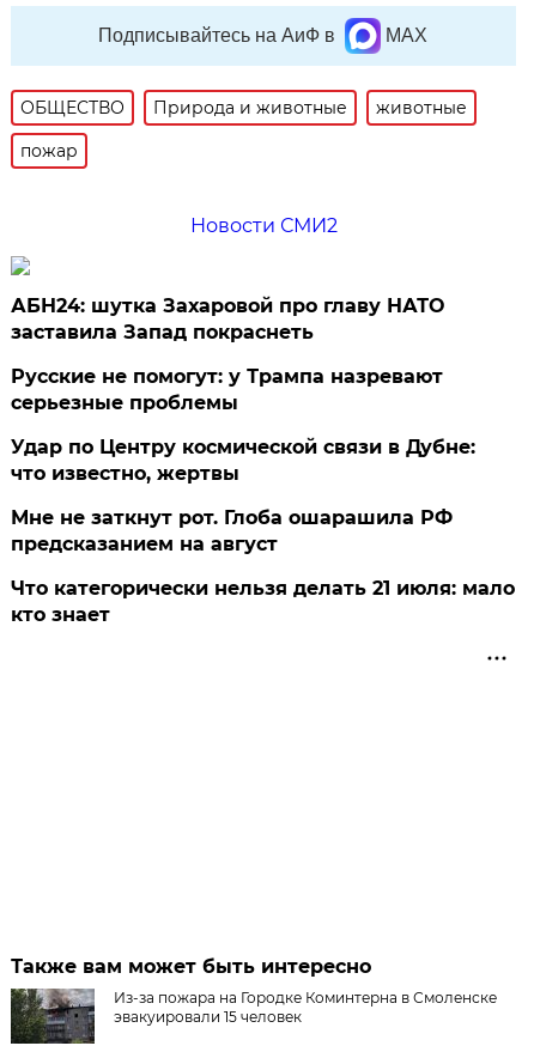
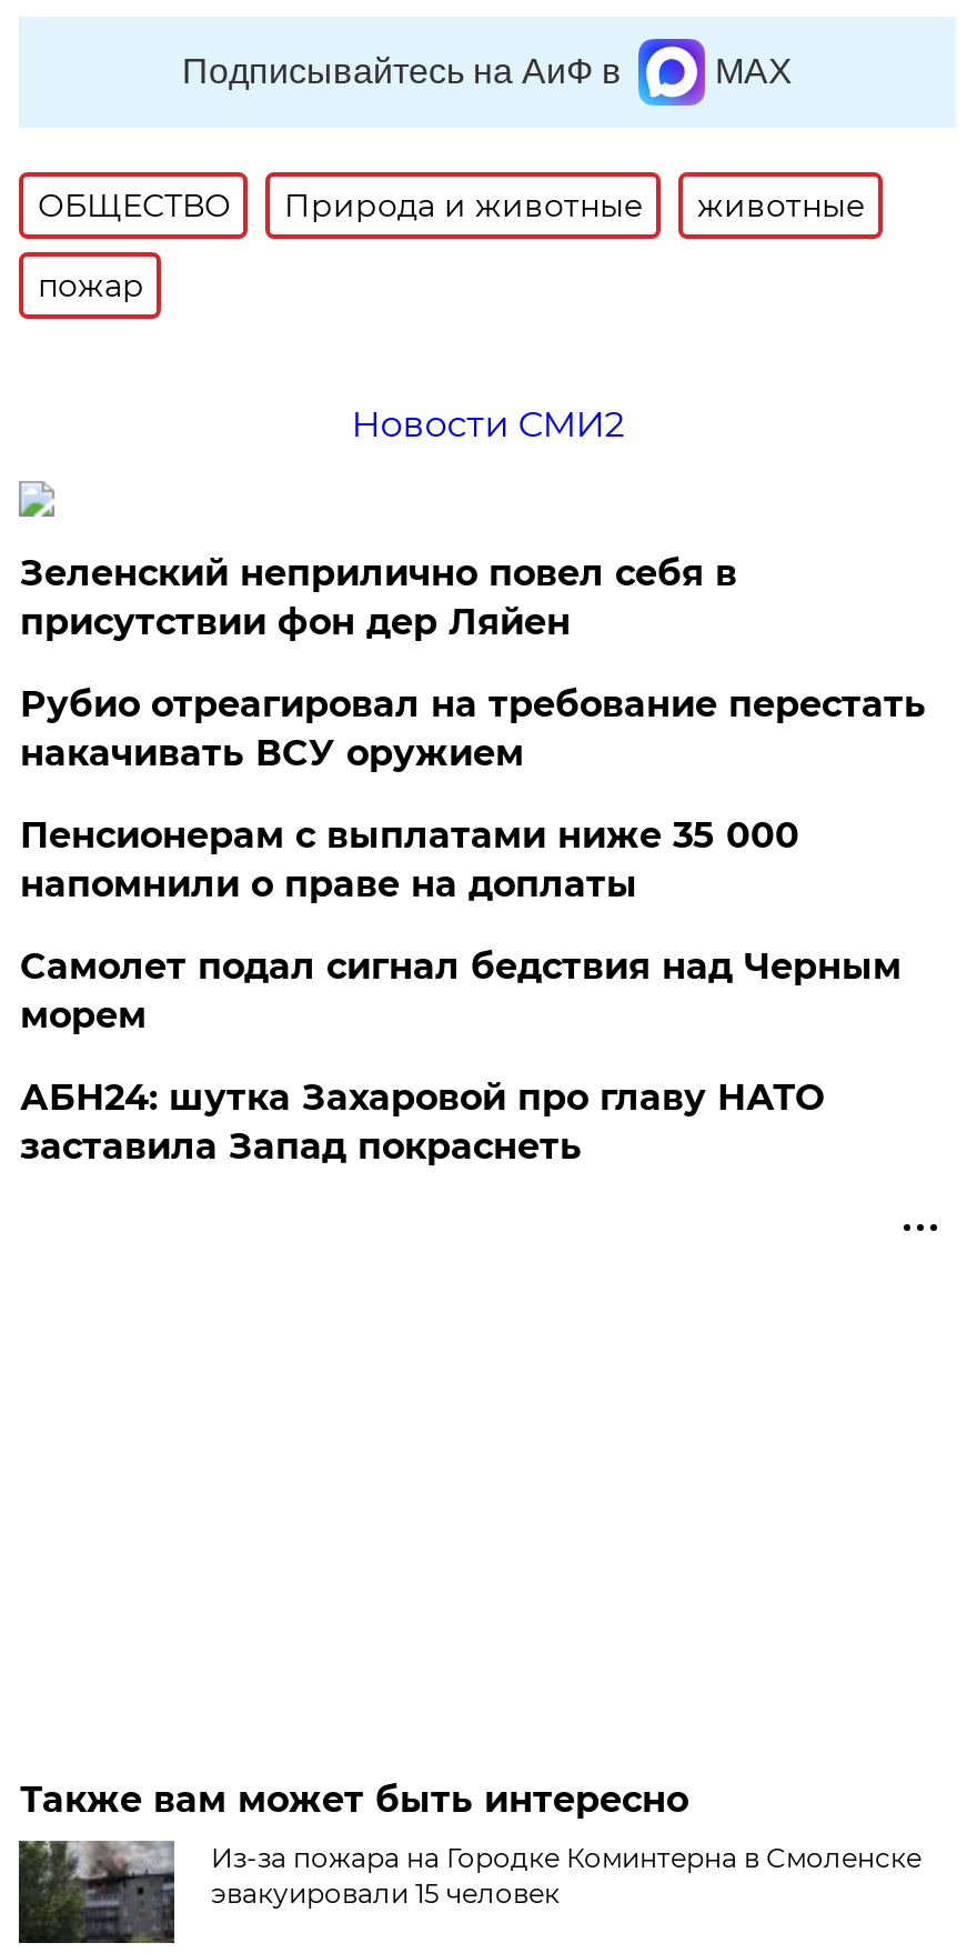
+ Зеленский неприлично повел cебя в
+ присутствии фон дер Ляйен
+ Рубио отреагировал на требование перестать
+ накачивать ВСУ оружием
+ Пенсионерам с выплатами ниже 35 000
+ напомнили о праве на доплаты
+ Самолет подал сигнал бедствия над Черным
+ морем

moved down: АБН24: шутка Захаровой про главу НАТО | заставила Запад покраснеть

- Русские не помогут: у Трампа назревают
- серьезные проблемы
- Удар по Центру космической связи в Дубне:
- что известно, жертвы
- Мне не заткнут рот. Глоба ошарашила РФ
- предсказанием на август
- Что категорически нельзя делать 21 июля: мало
- кто знает
